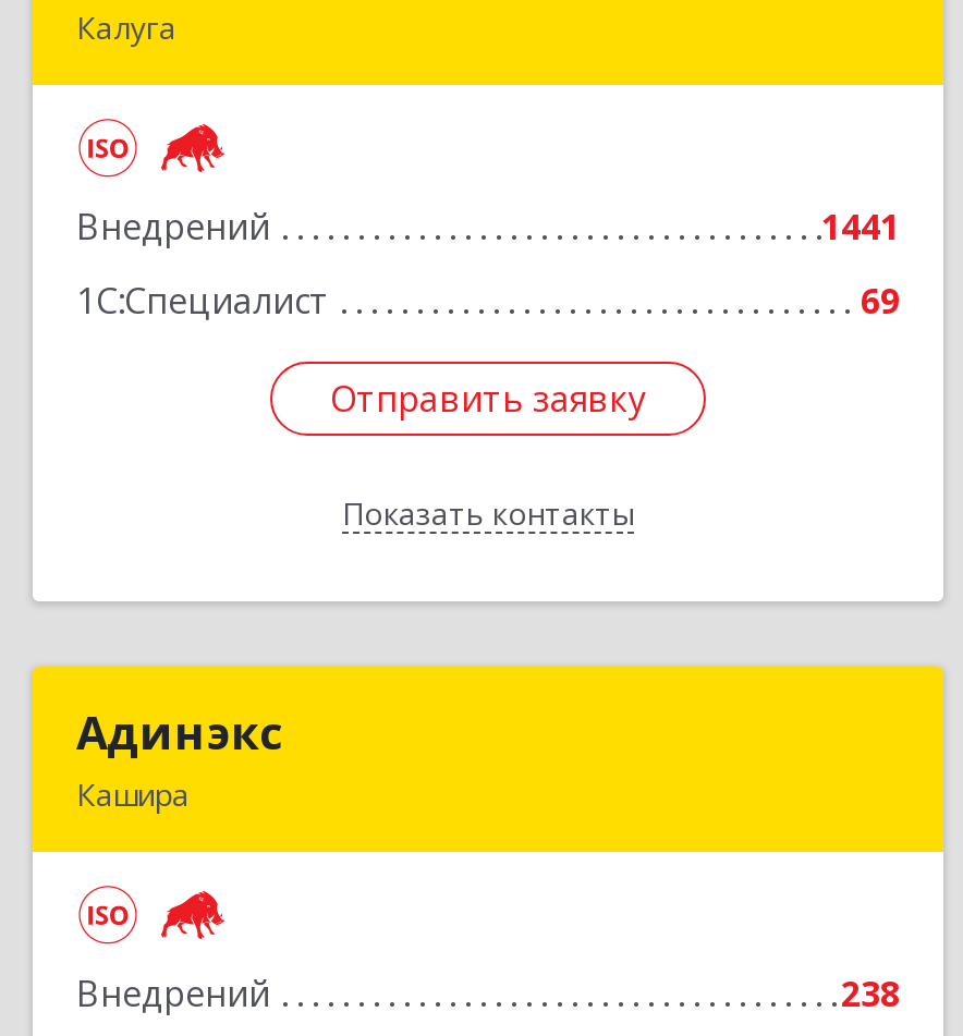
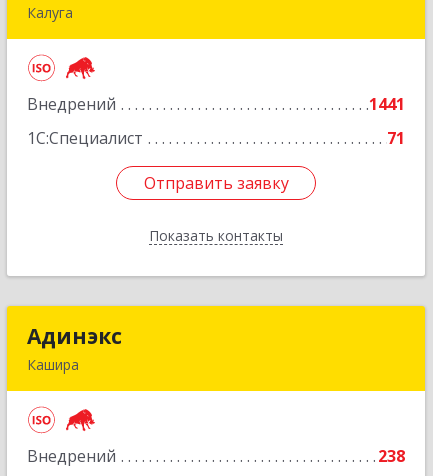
- 69
+ 71
